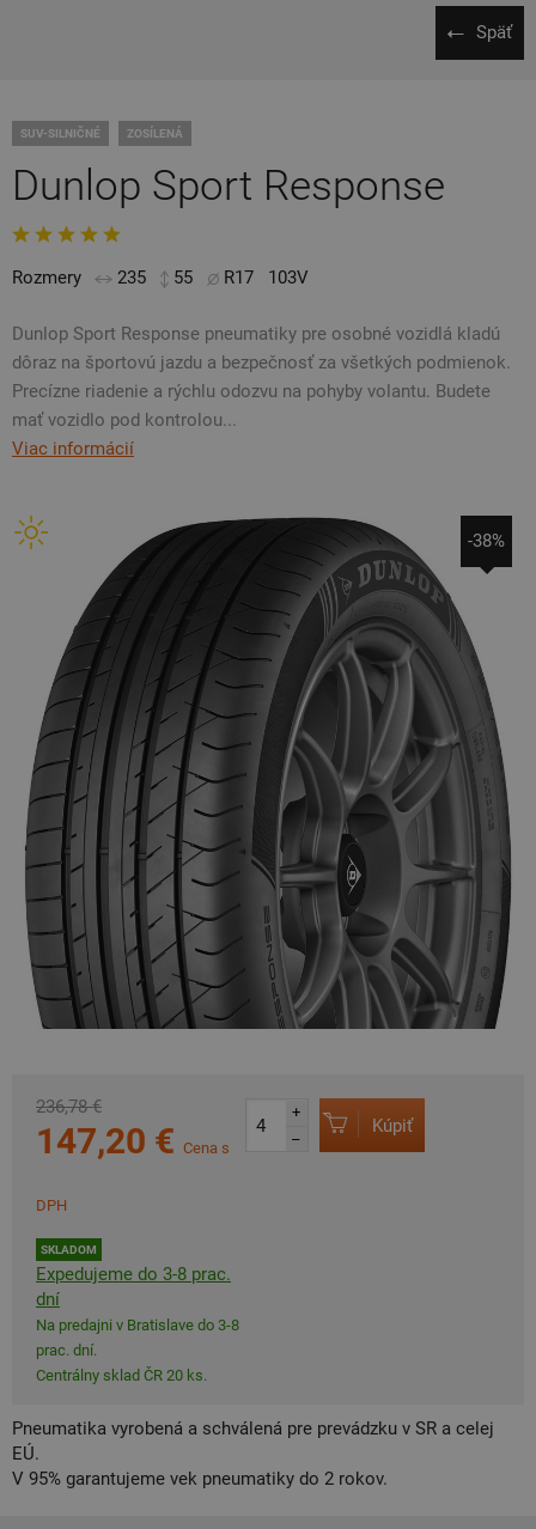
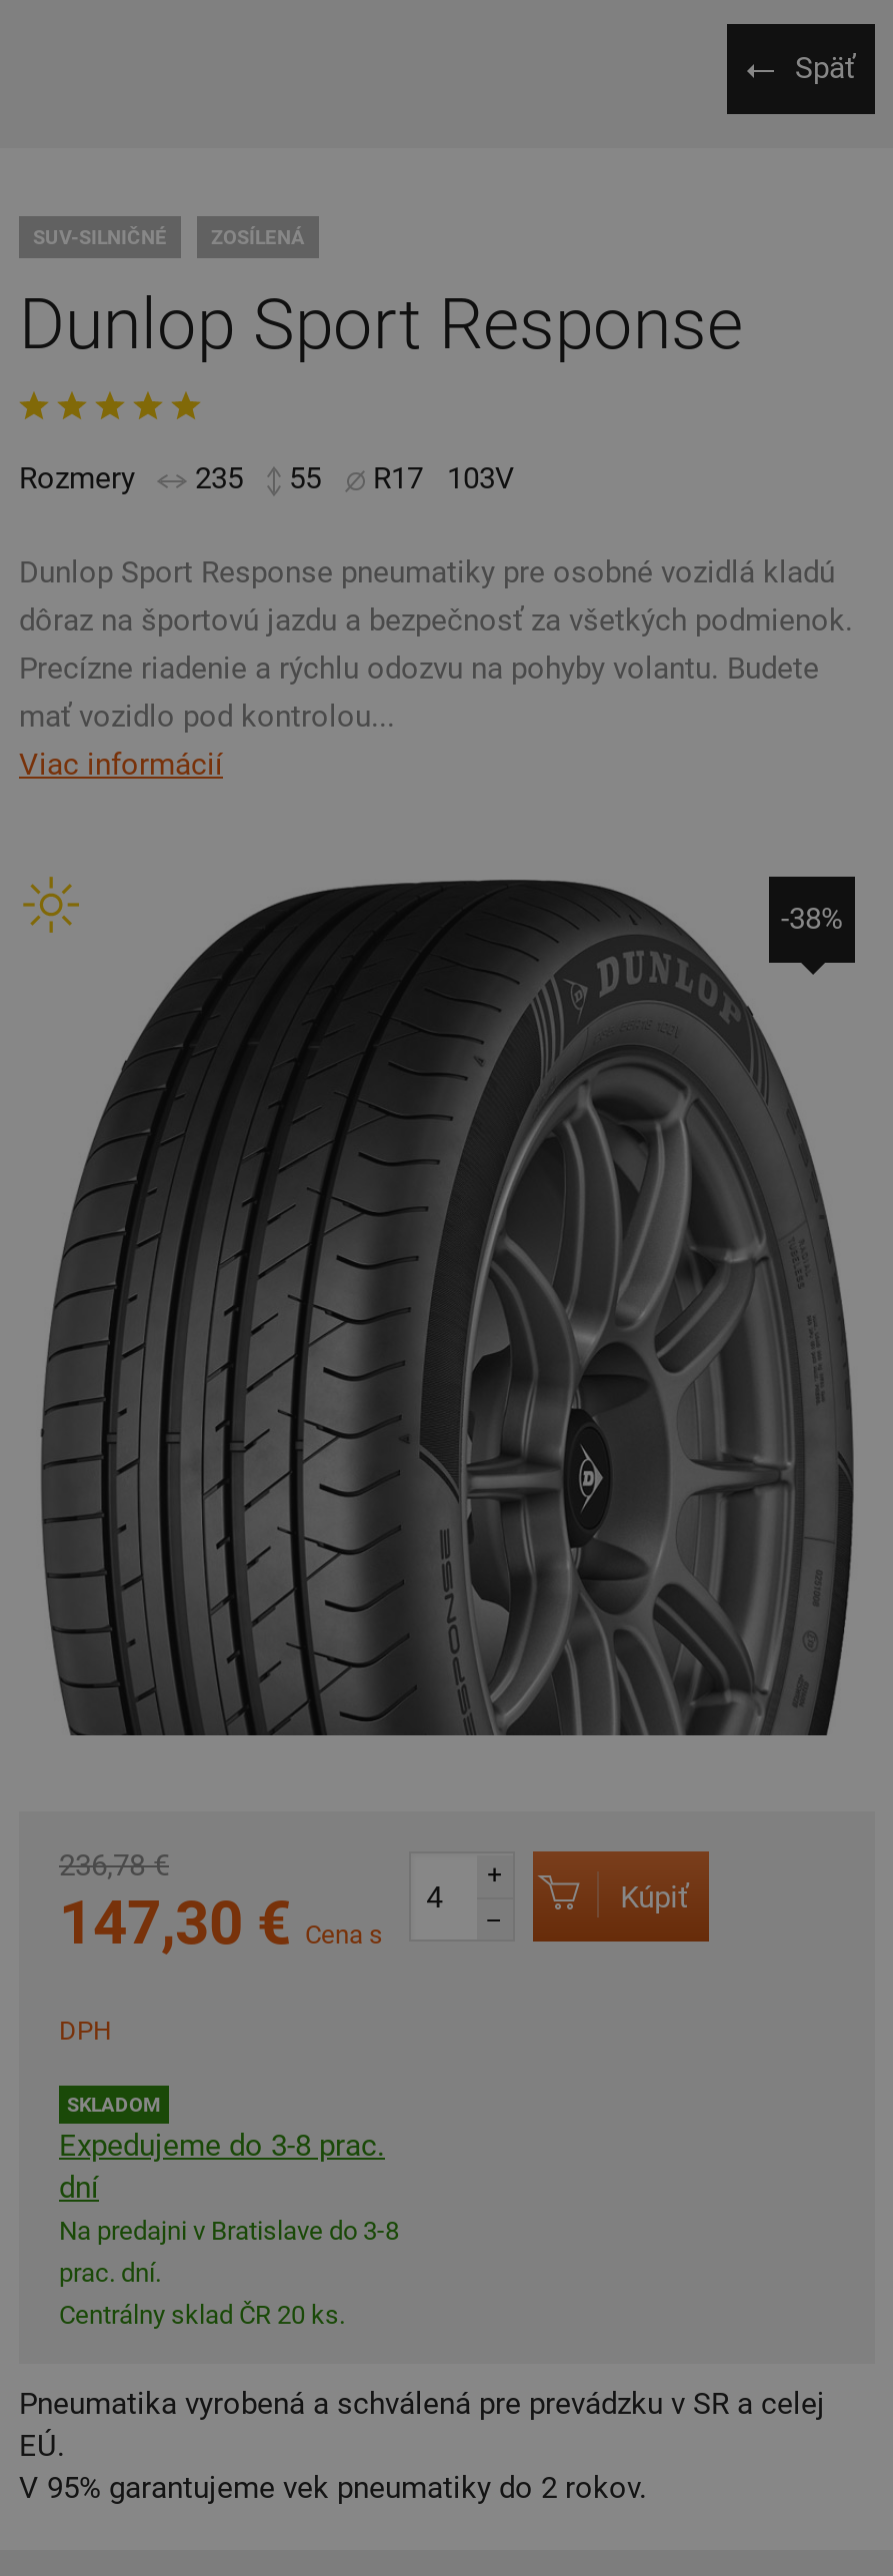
- 147,20 €Cena s
+ 147,30 €Cena s
